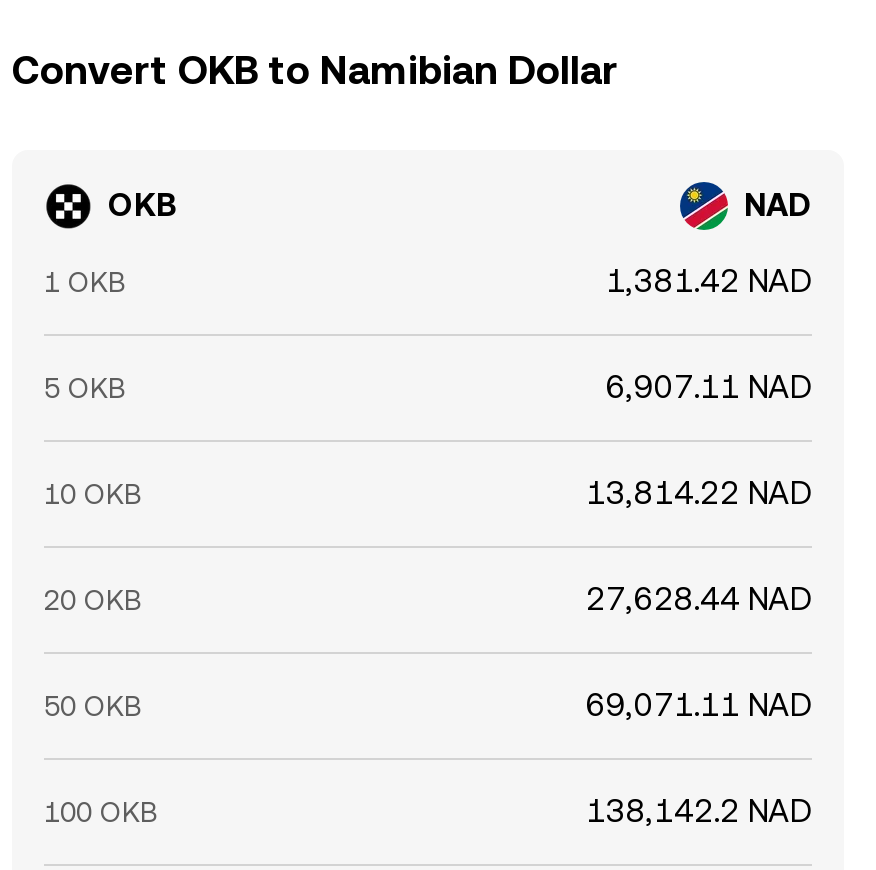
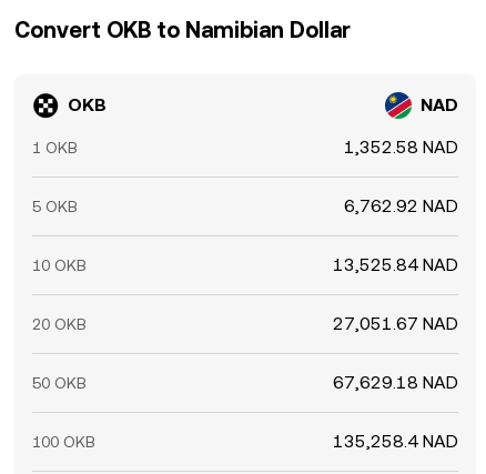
- 1,381.42 NAD
+ 1,352.58 NAD

- 6,907.11 NAD
+ 6,762.92 NAD

- 13,814.22 NAD
+ 13,525.84 NAD

- 27,628.44 NAD
+ 27,051.67 NAD

- 69,071.11 NAD
+ 67,629.18 NAD

- 138,142.2 NAD
+ 135,258.4 NAD
